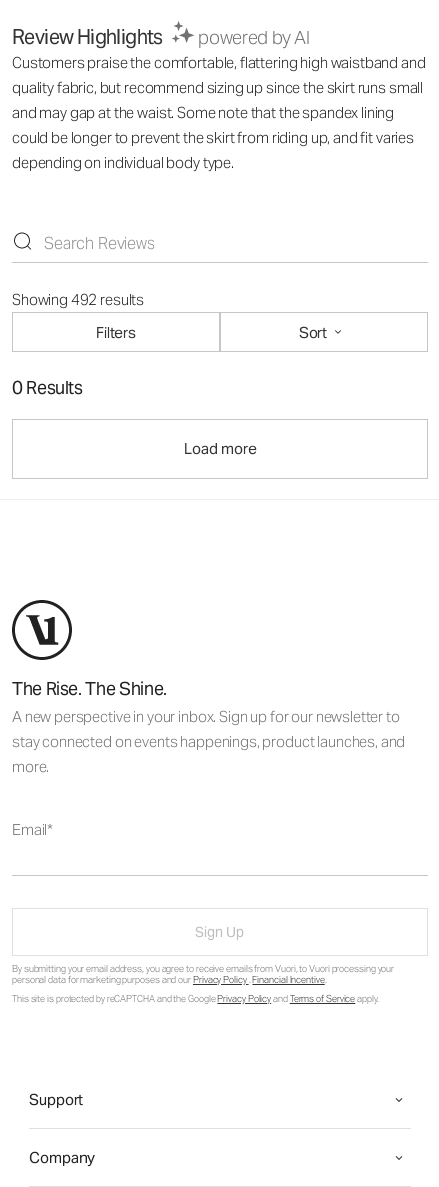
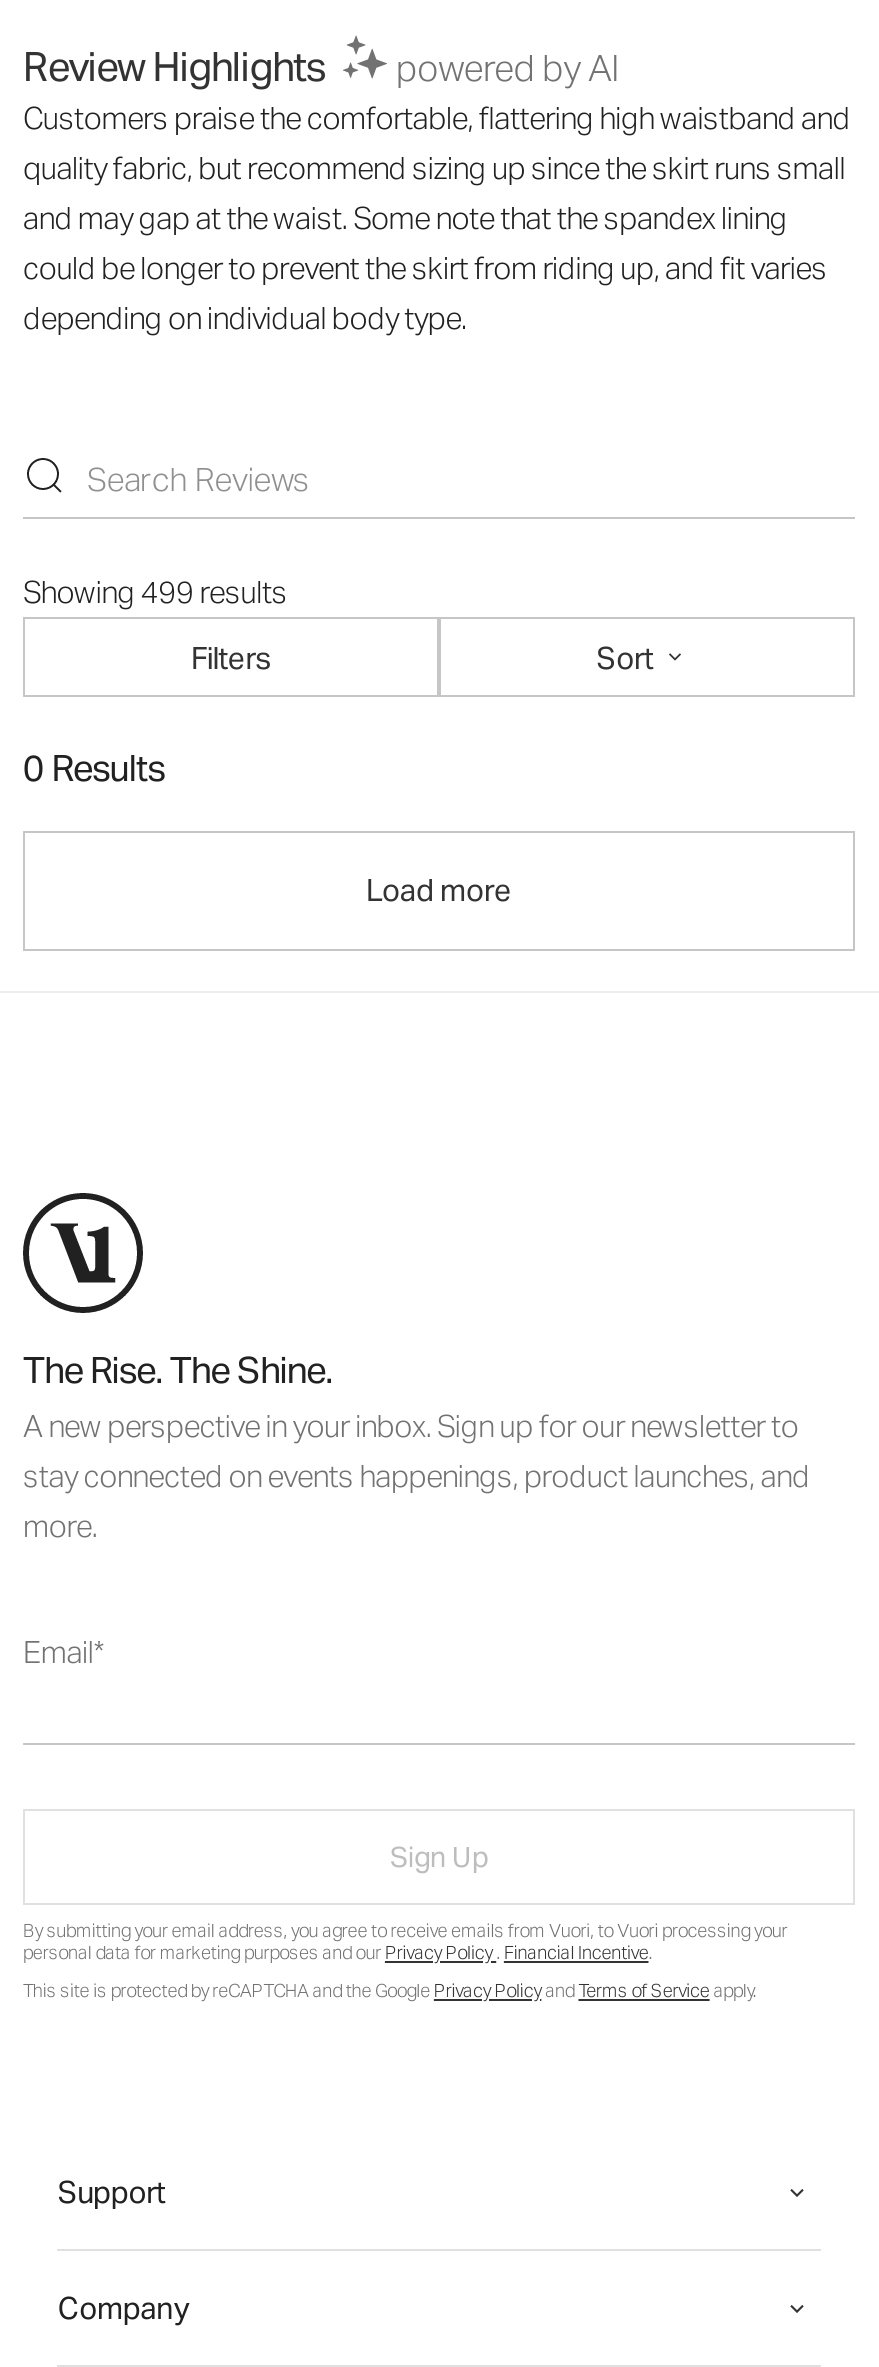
- Showing 492 results
+ Showing 499 results
